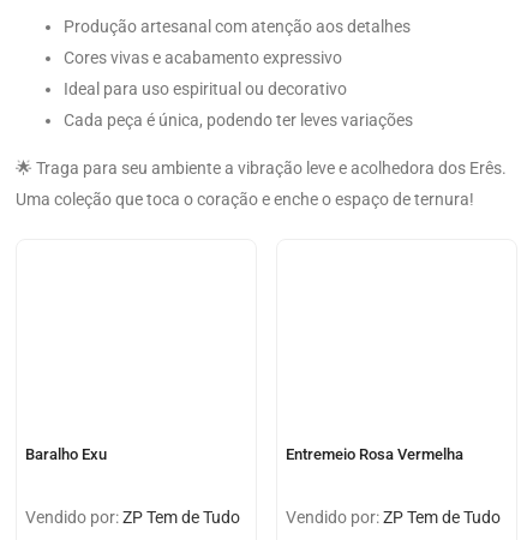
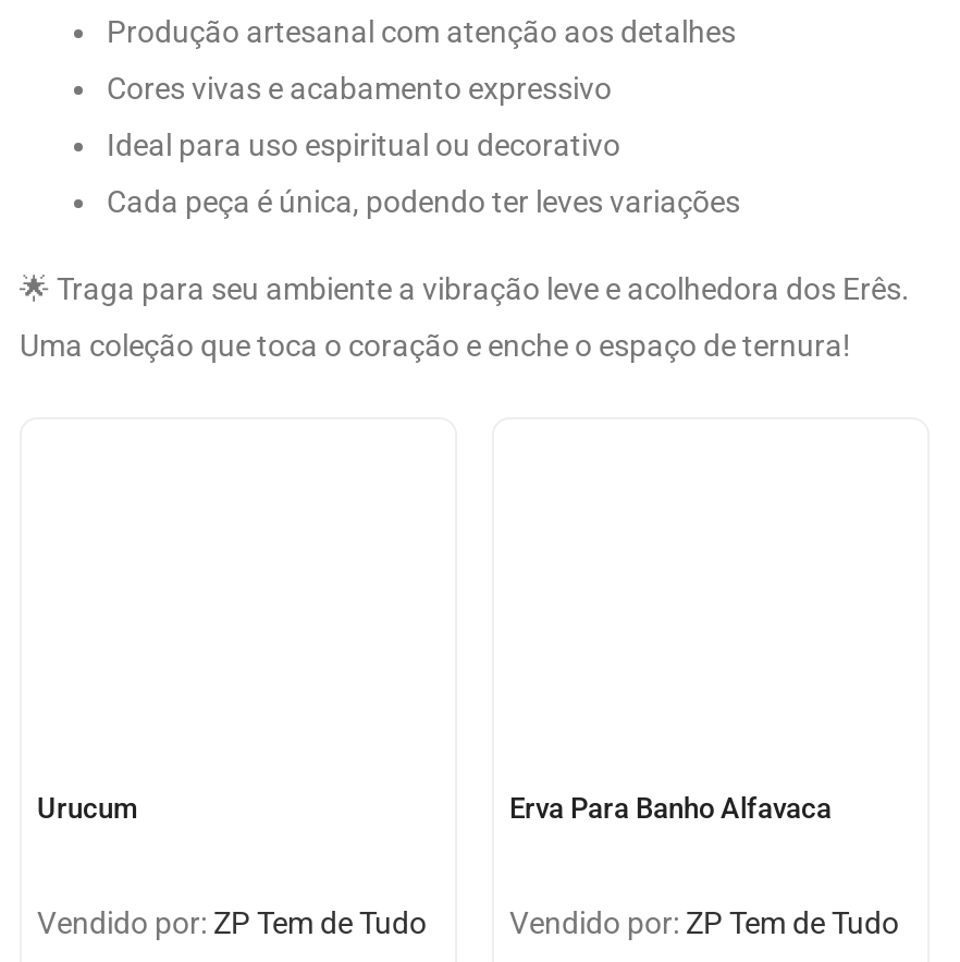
- Baralho Exu
+ Urucum

- Entremeio Rosa Vermelha
+ Erva Para Banho Alfavaca
